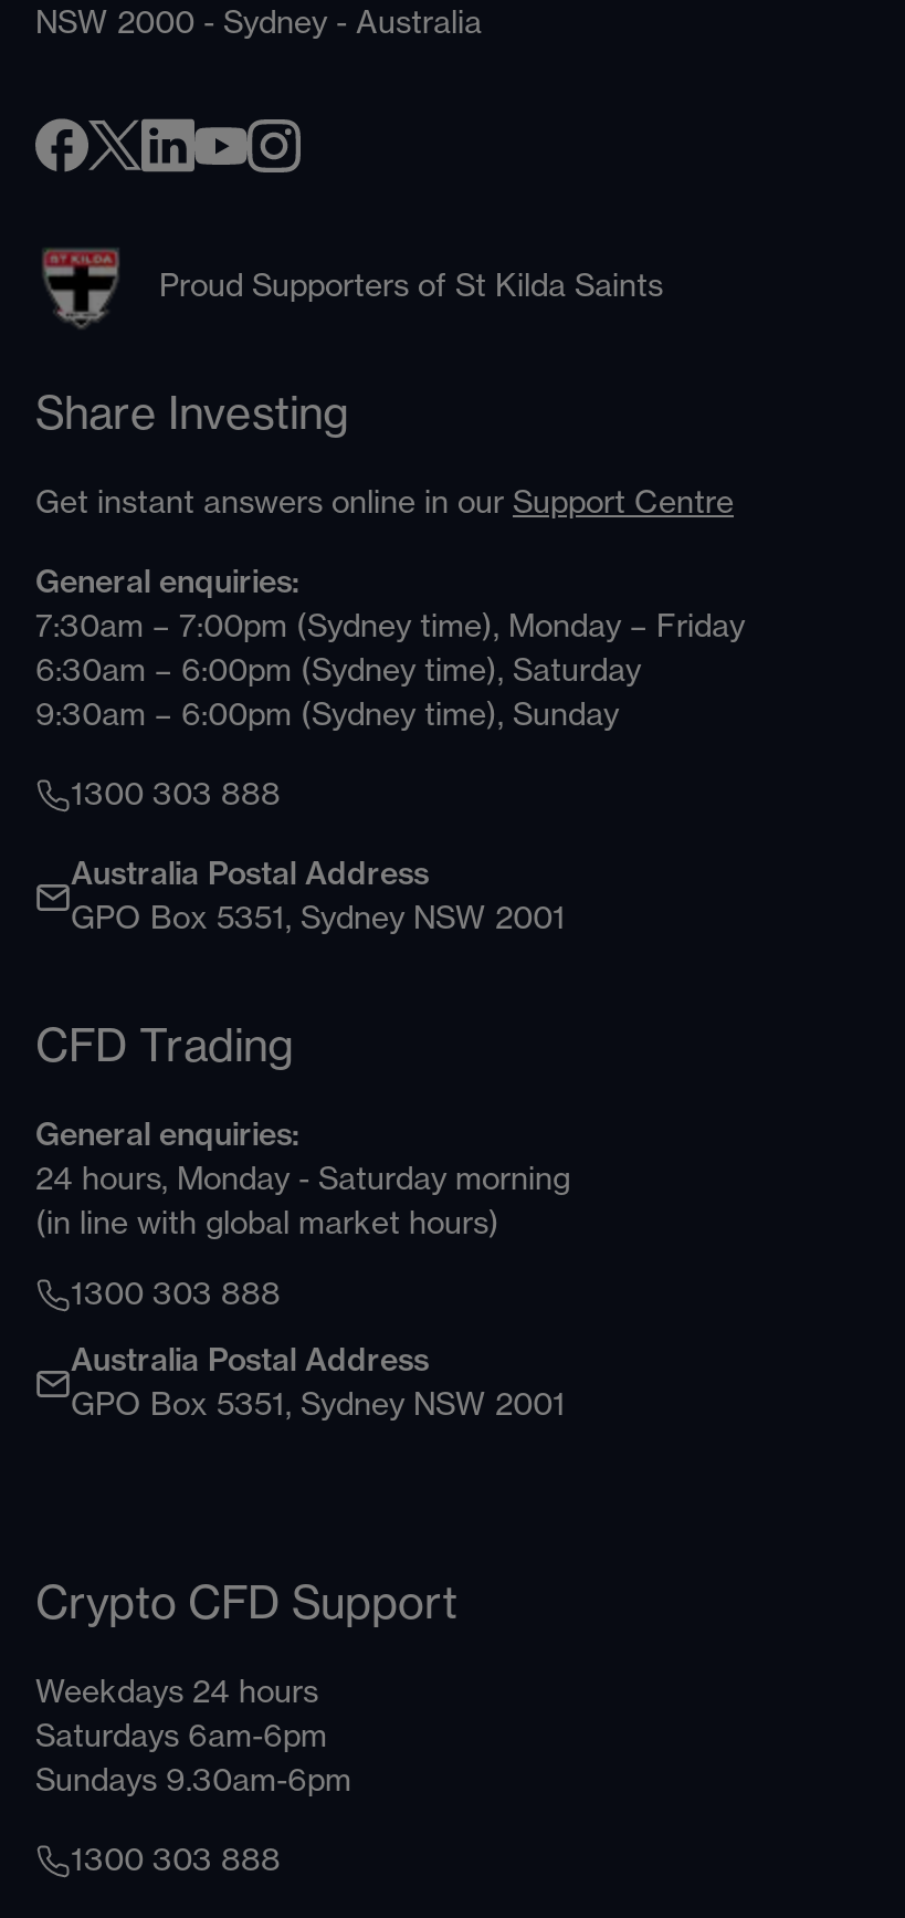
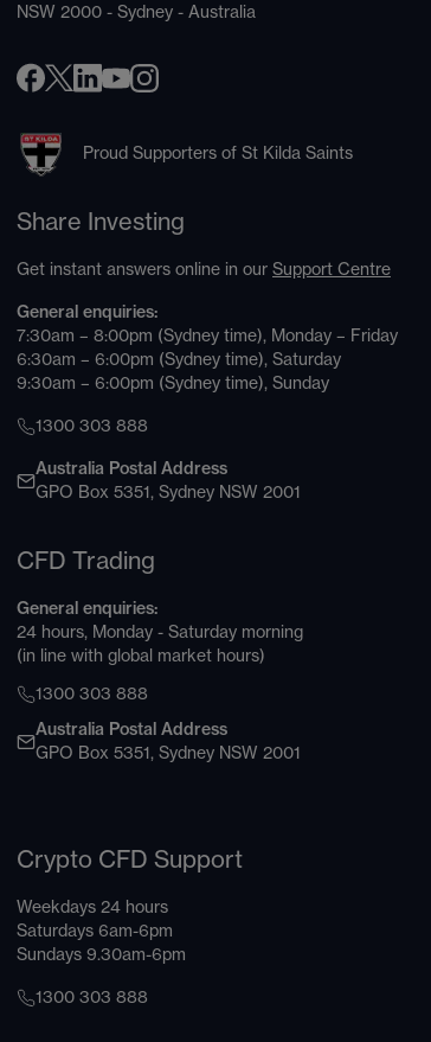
- 7:30am – 7:00pm (Sydney time), Monday – Friday
+ 7:30am – 8:00pm (Sydney time), Monday – Friday
